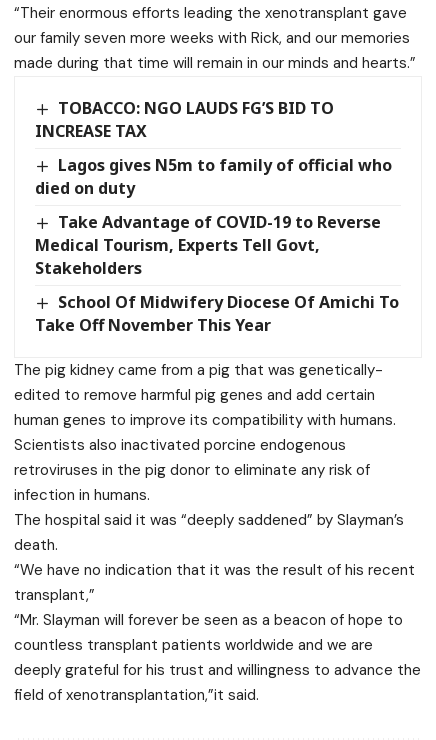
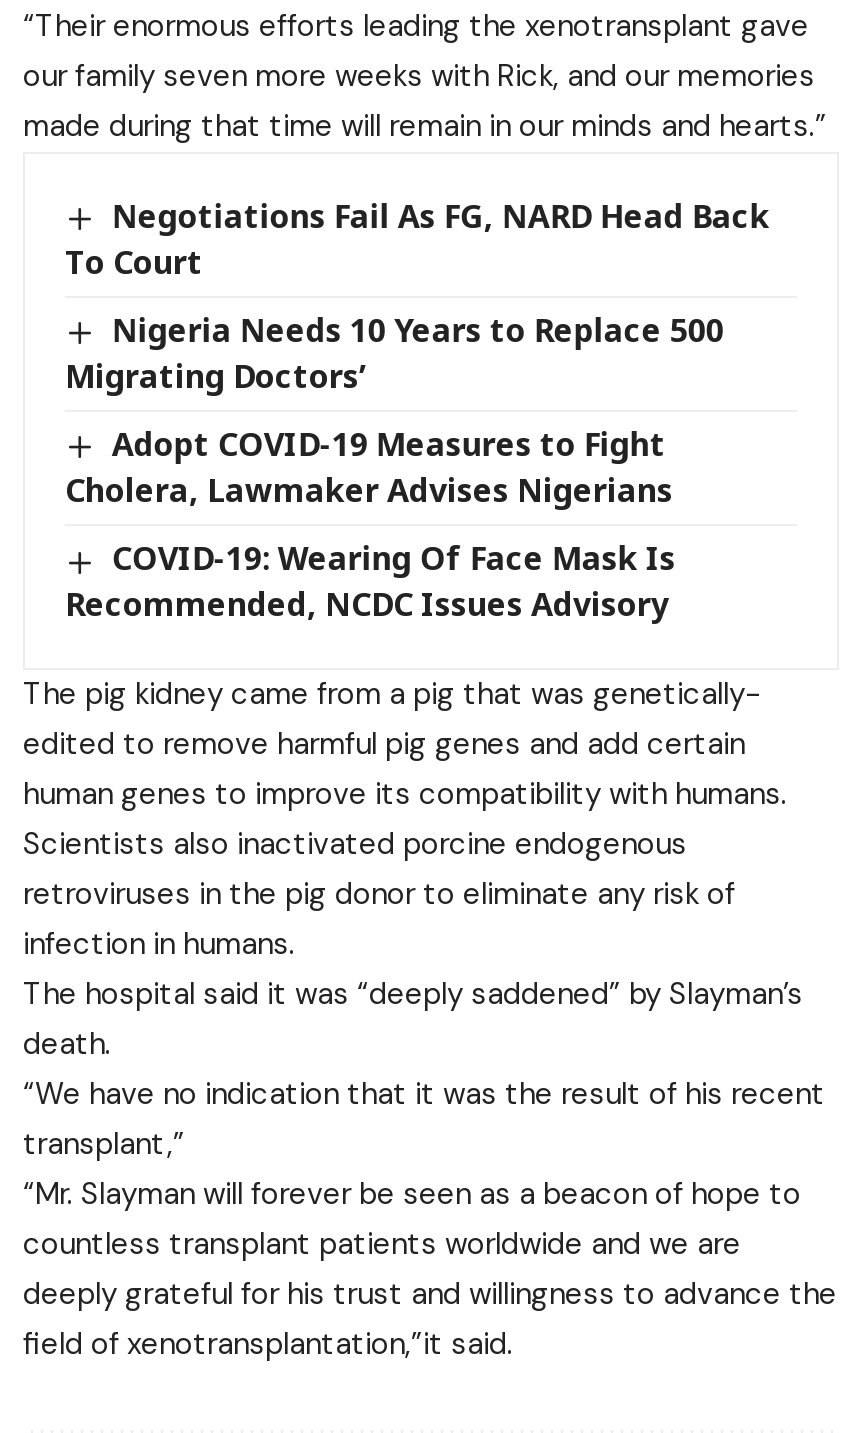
- TOBACCO: NGO LAUDS FG’S BID TO
- INCREASE TAX
+ Negotiations Fail As FG, NARD Head Back
+ To Court

- Lagos gives N5m to family of official who
- died on duty
+ Nigeria Needs 10 Years to Replace 500
+ Migrating Doctors’

- Take Advantage of COVID-19 to Reverse
- Medical Tourism, Experts Tell Govt,
- Stakeholders
+ Adopt COVID-19 Measures to Fight
+ Cholera, Lawmaker Advises Nigerians

- School Of Midwifery Diocese Of Amichi To
- Take Off November This Year
+ COVID-19: Wearing Of Face Mask Is
+ Recommended, NCDC Issues Advisory
